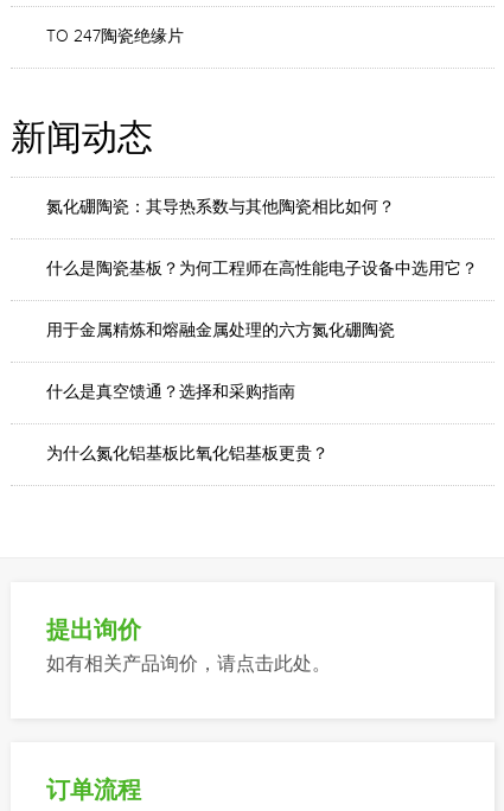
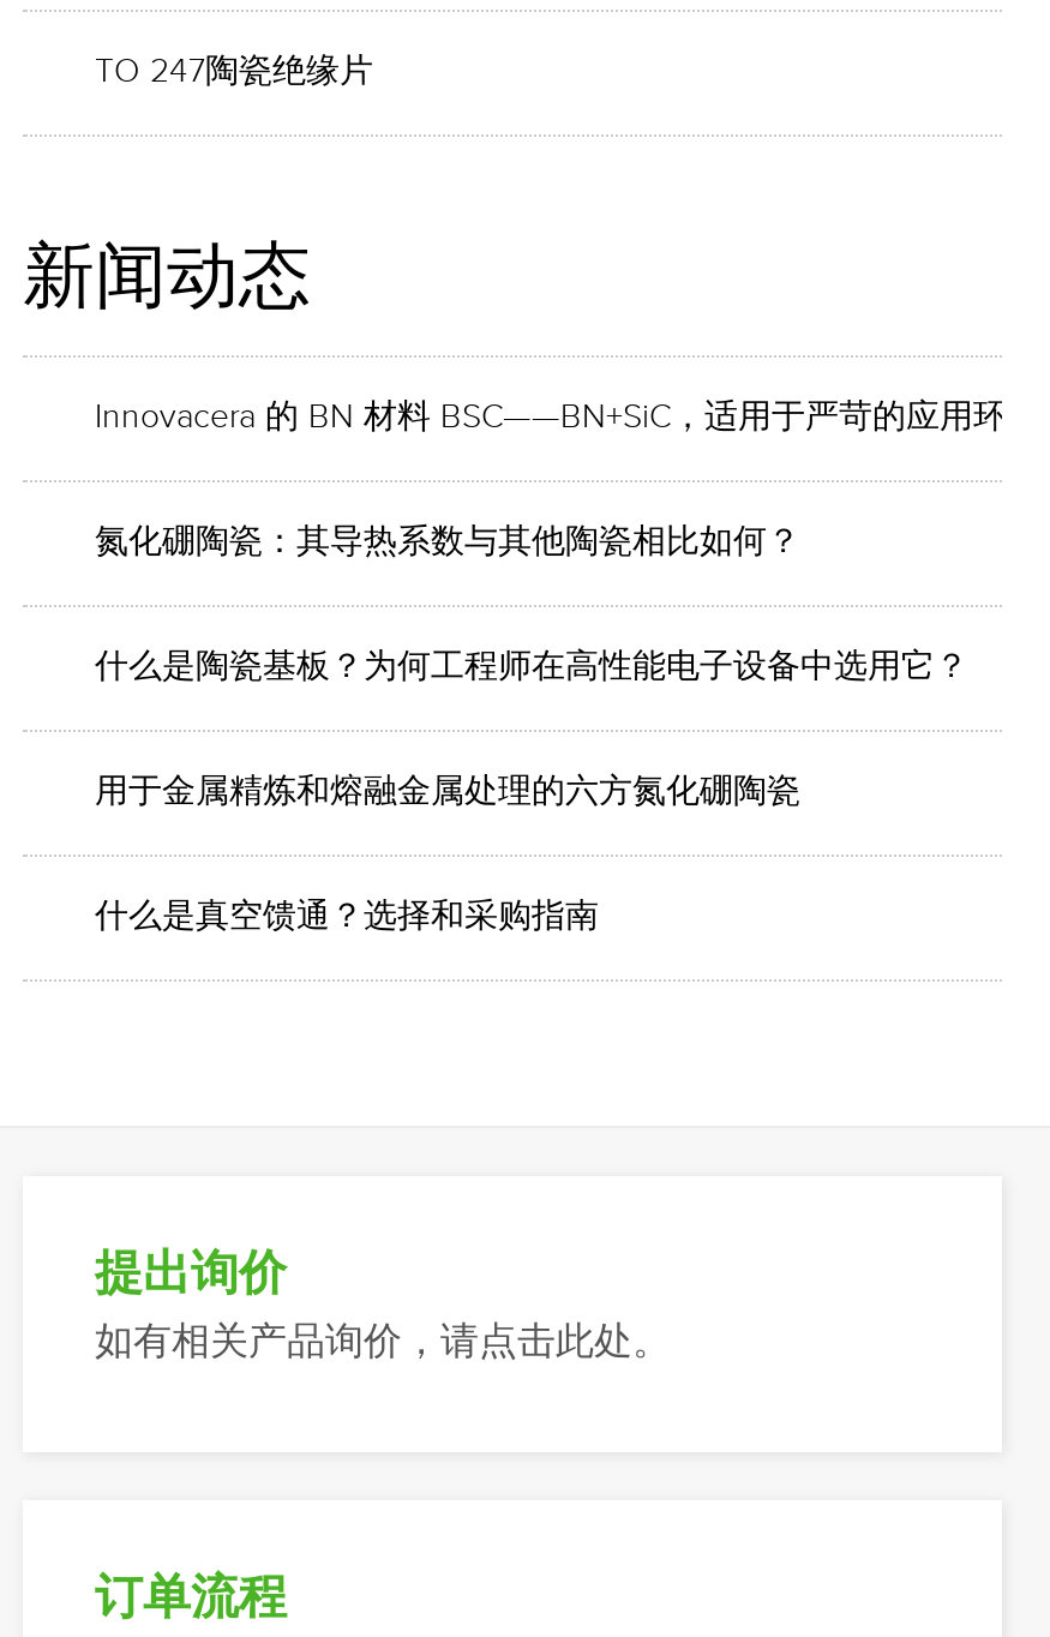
+ Innovacera 的 BN 材料 BSC——BN+SiC，适用于严苛的应用环境

moved down: 氮化硼陶瓷：其导热系数与其他陶瓷相比如何？ | 什么是陶瓷基板？为何工程师在高性能电子设备中选用它？ | 用于金属精炼和熔融金属处理的六方氮化硼陶瓷 | 什么是真空馈通？选择和采购指南

- 为什么氮化铝基板比氧化铝基板更贵？
